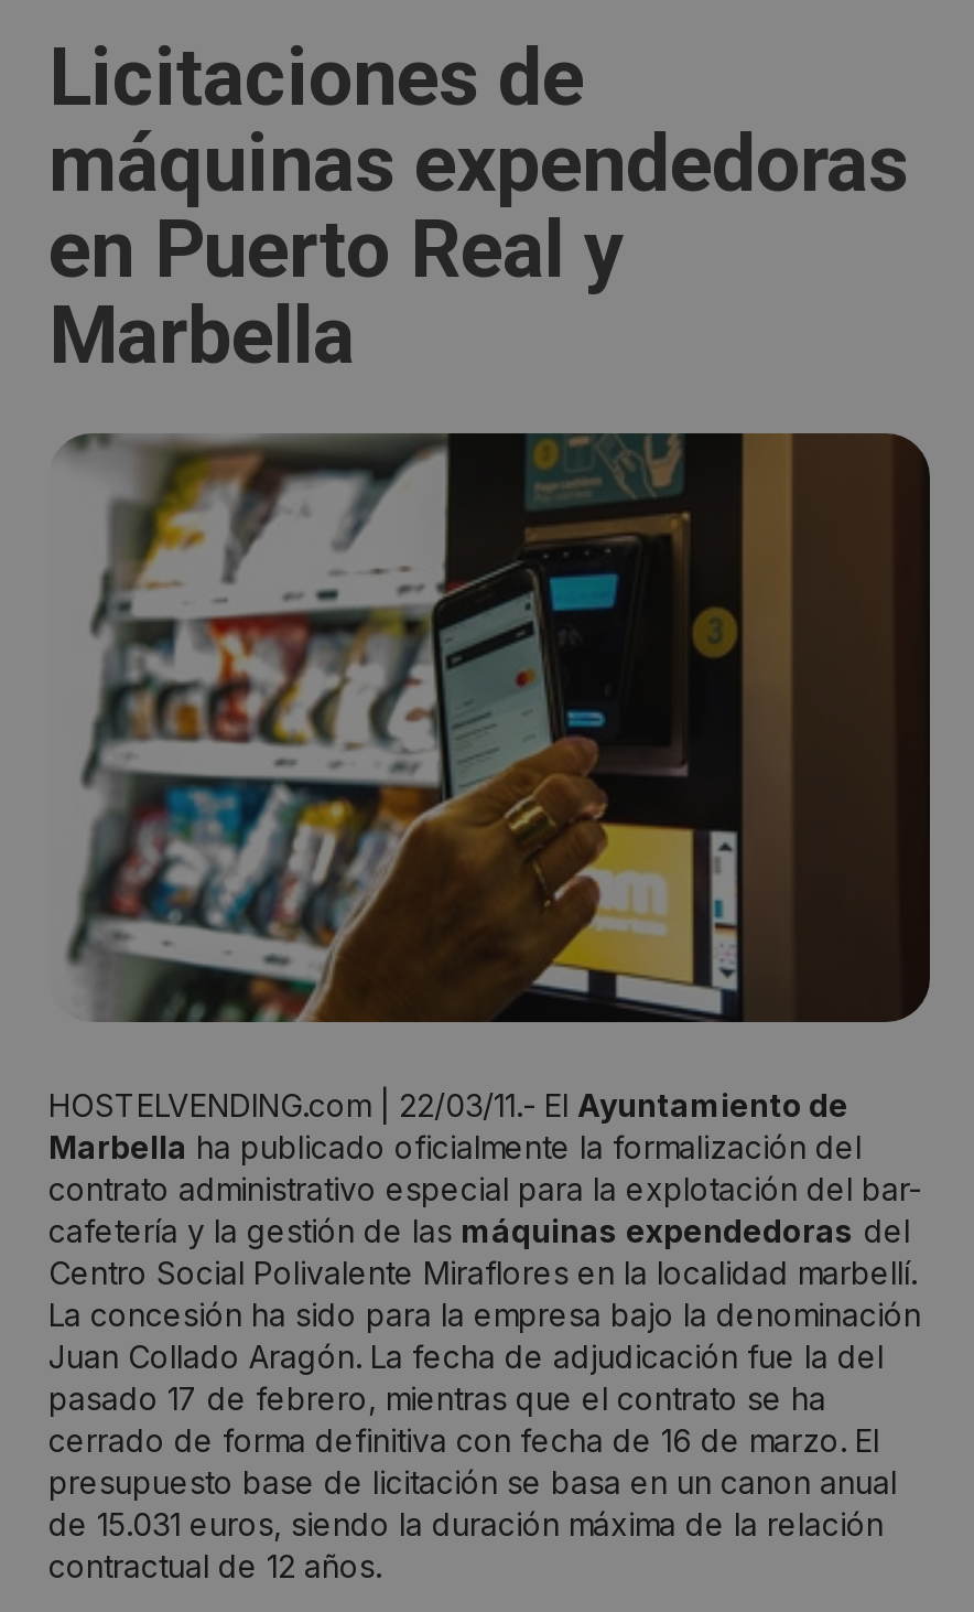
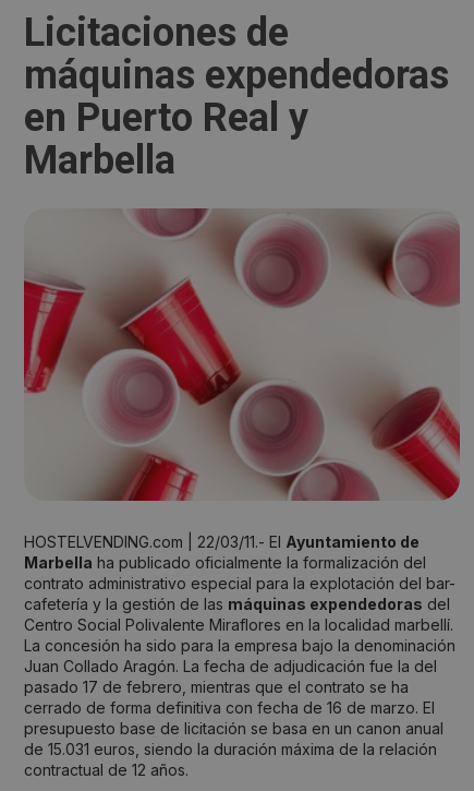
- [image]
+ [image]
